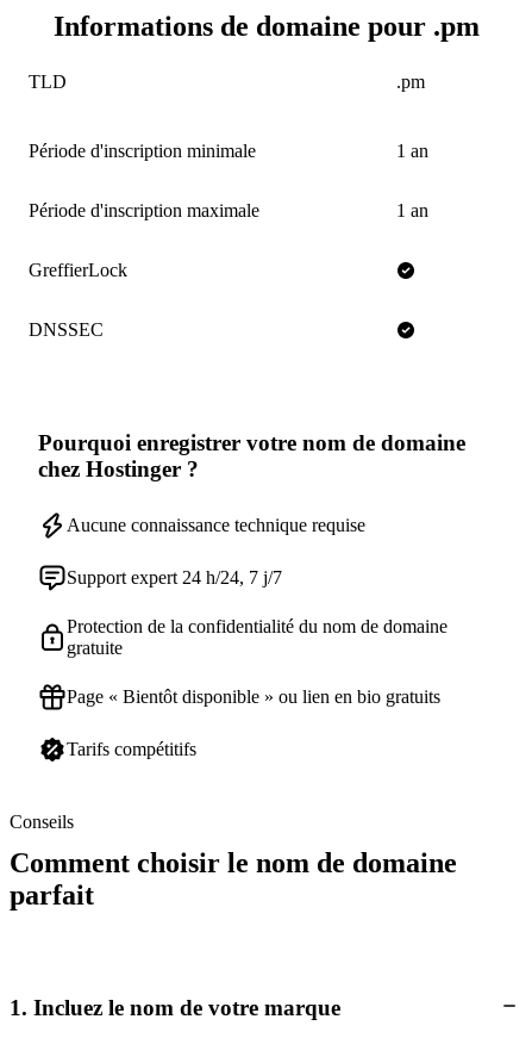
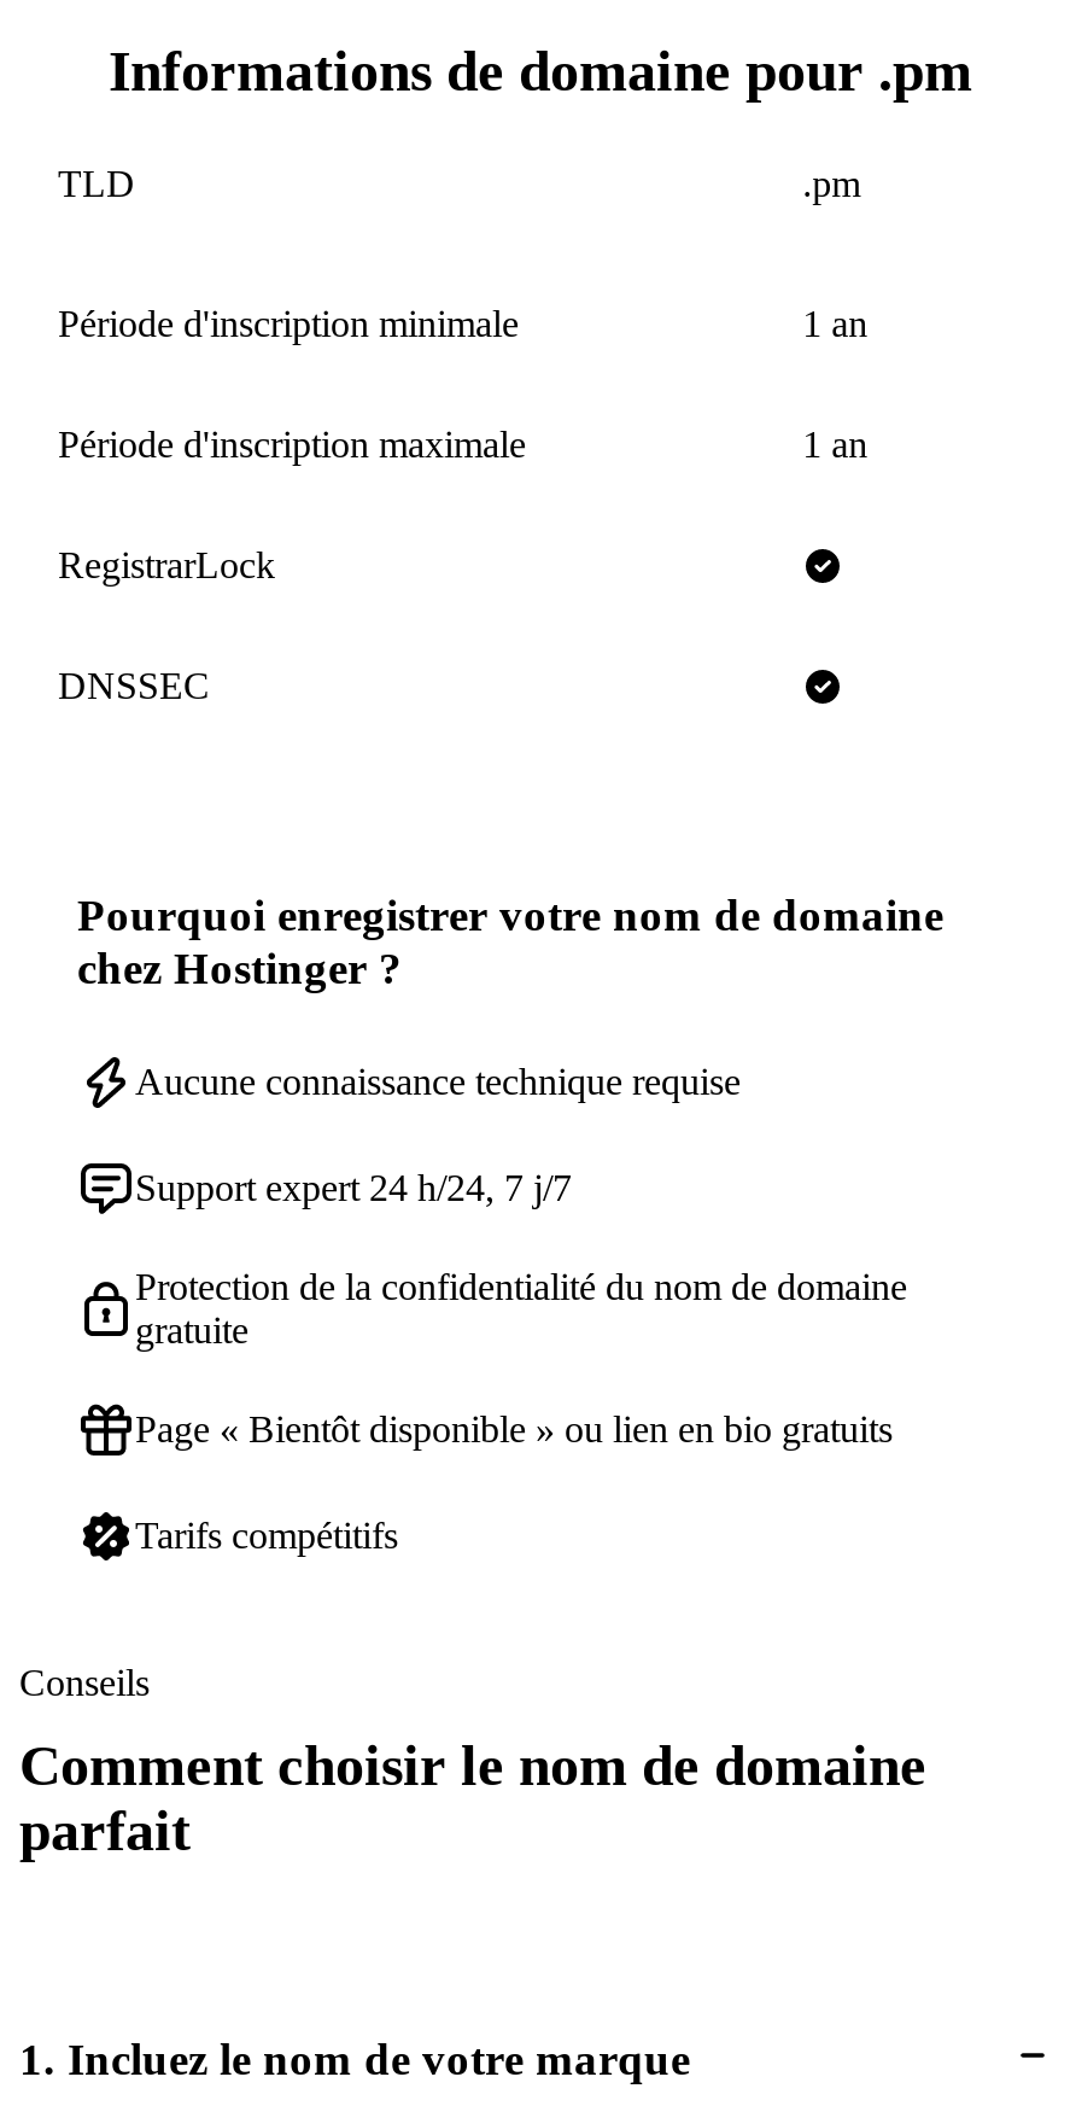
- GreffierLock
+ RegistrarLock
